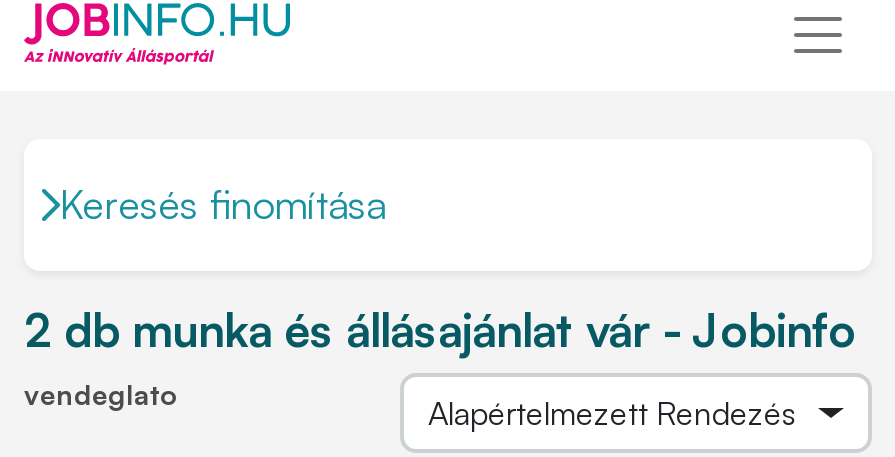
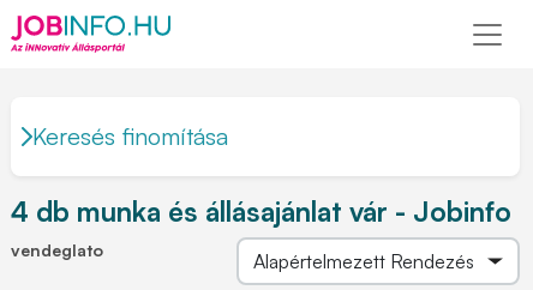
- 2 db munka és állásajánlat vár - Jobinfo
+ 4 db munka és állásajánlat vár - Jobinfo
